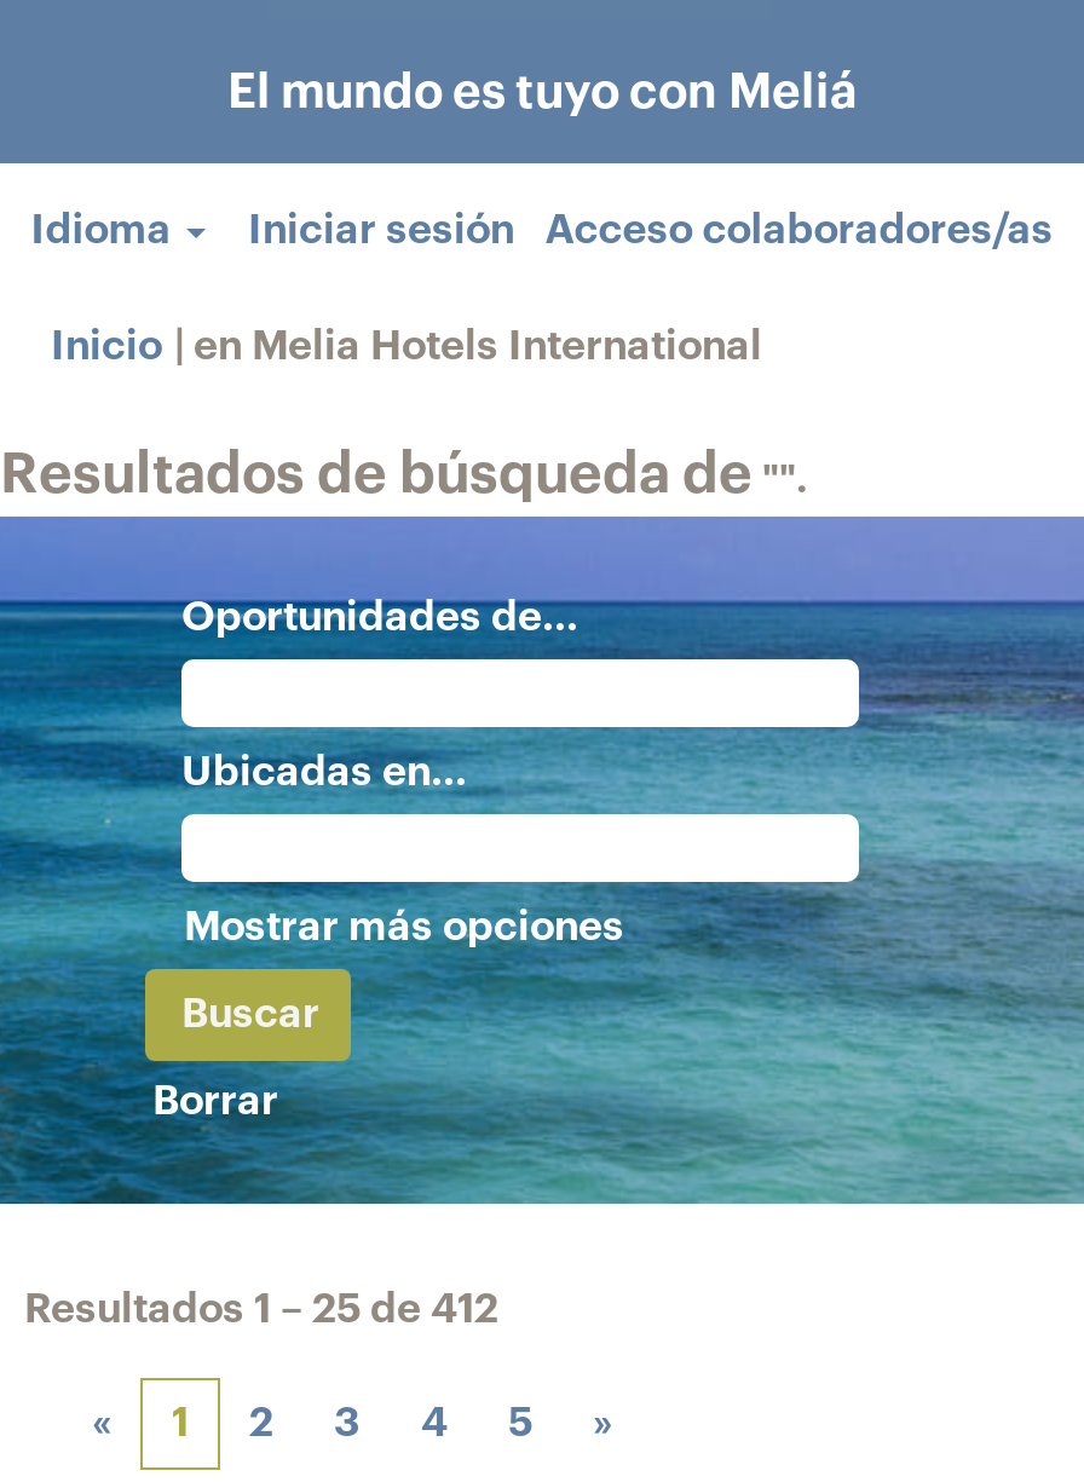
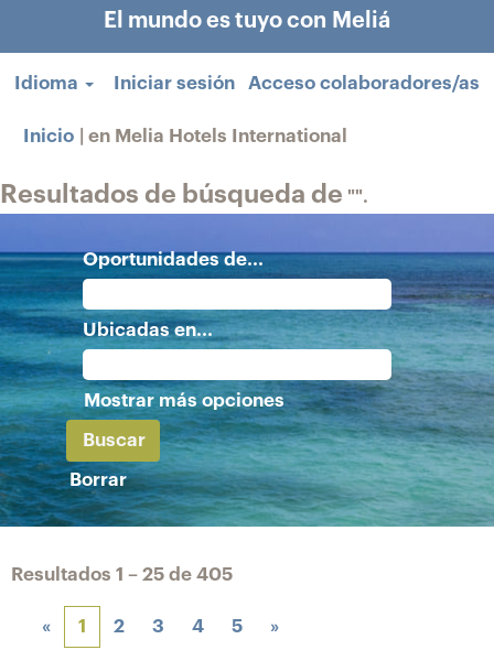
- Resultados 1 – 25 de 412
+ Resultados 1 – 25 de 405
